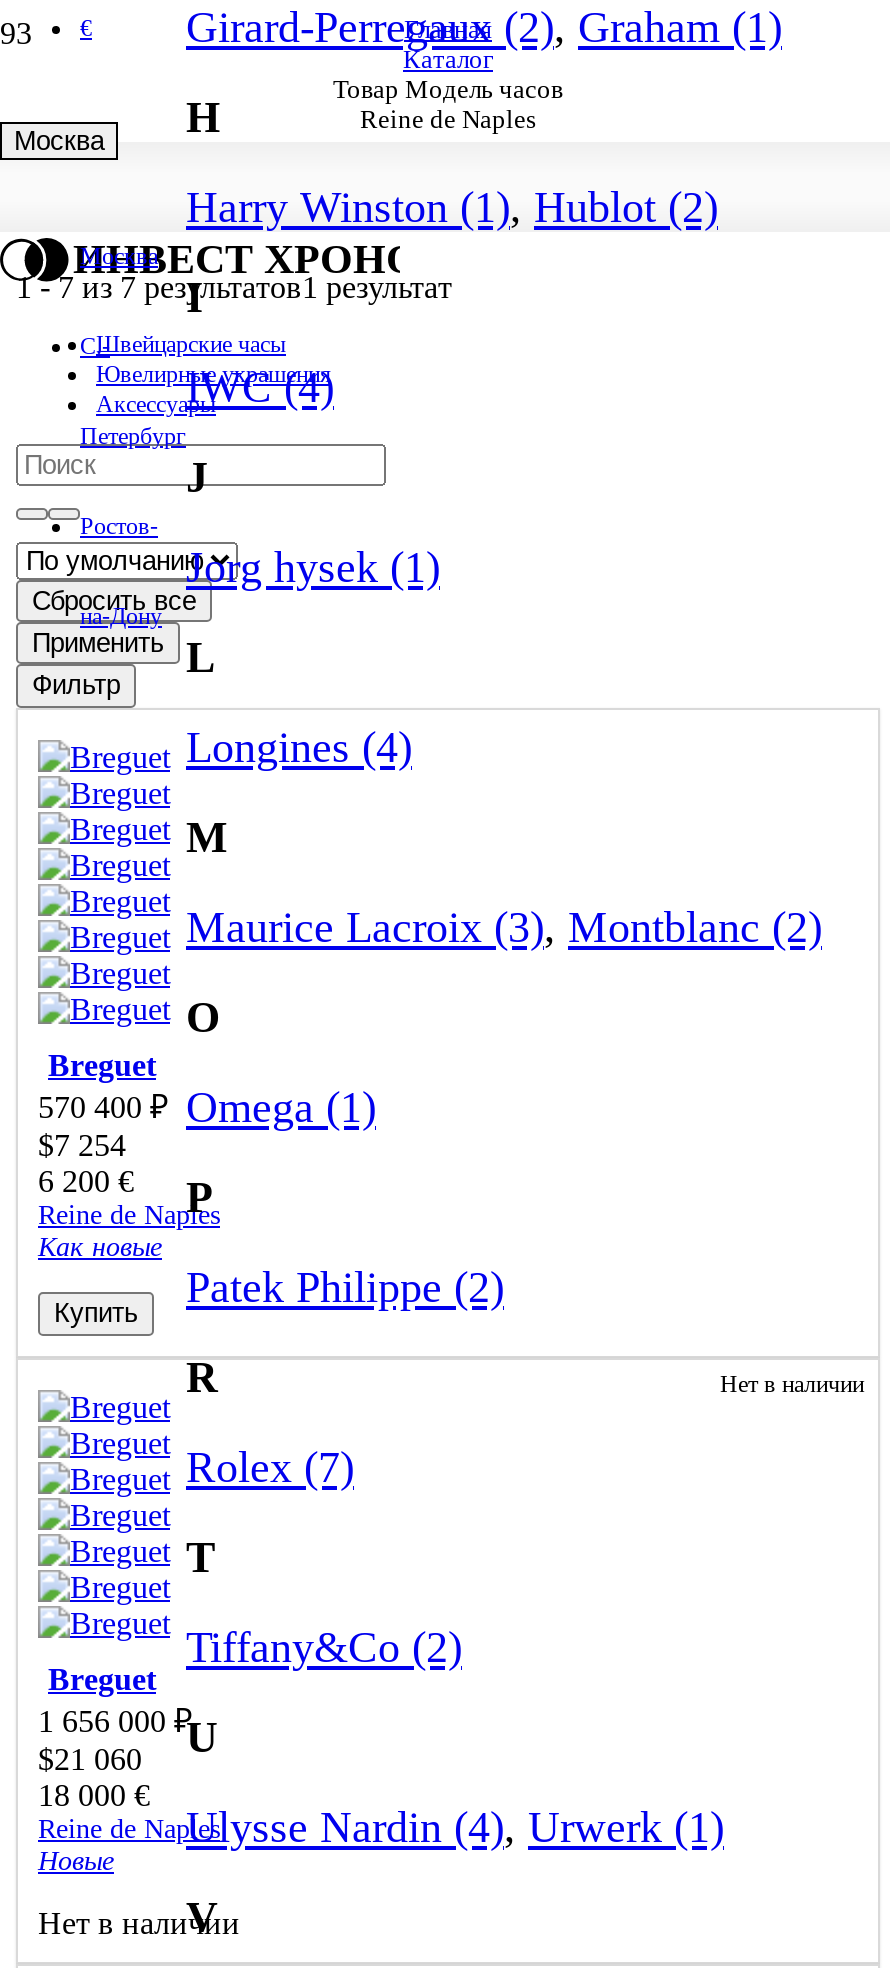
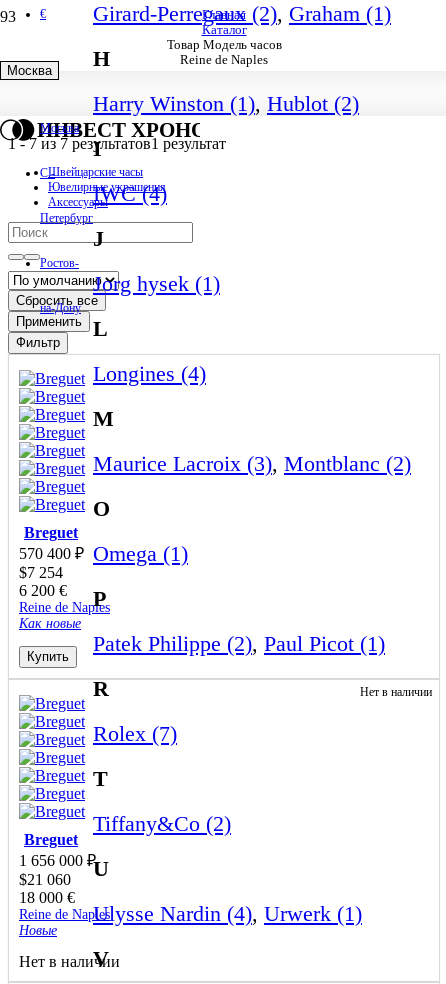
- Patek Philippe (2)
+ Patek Philippe (2), Paul Picot (1)
